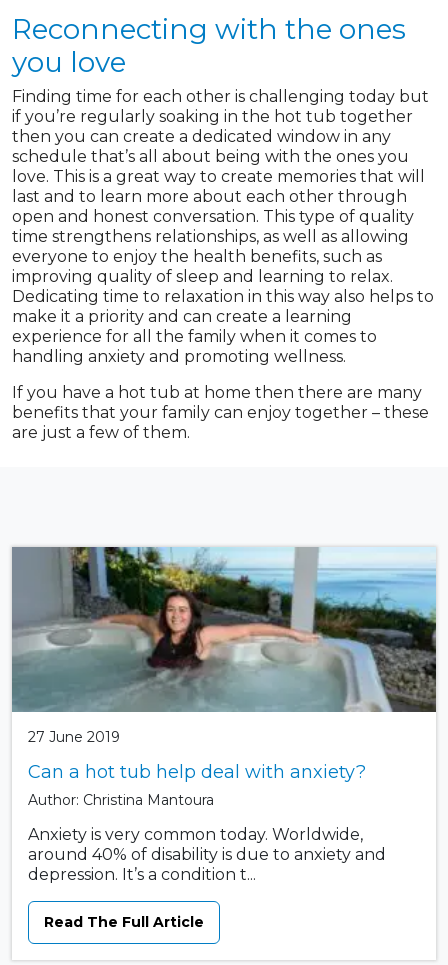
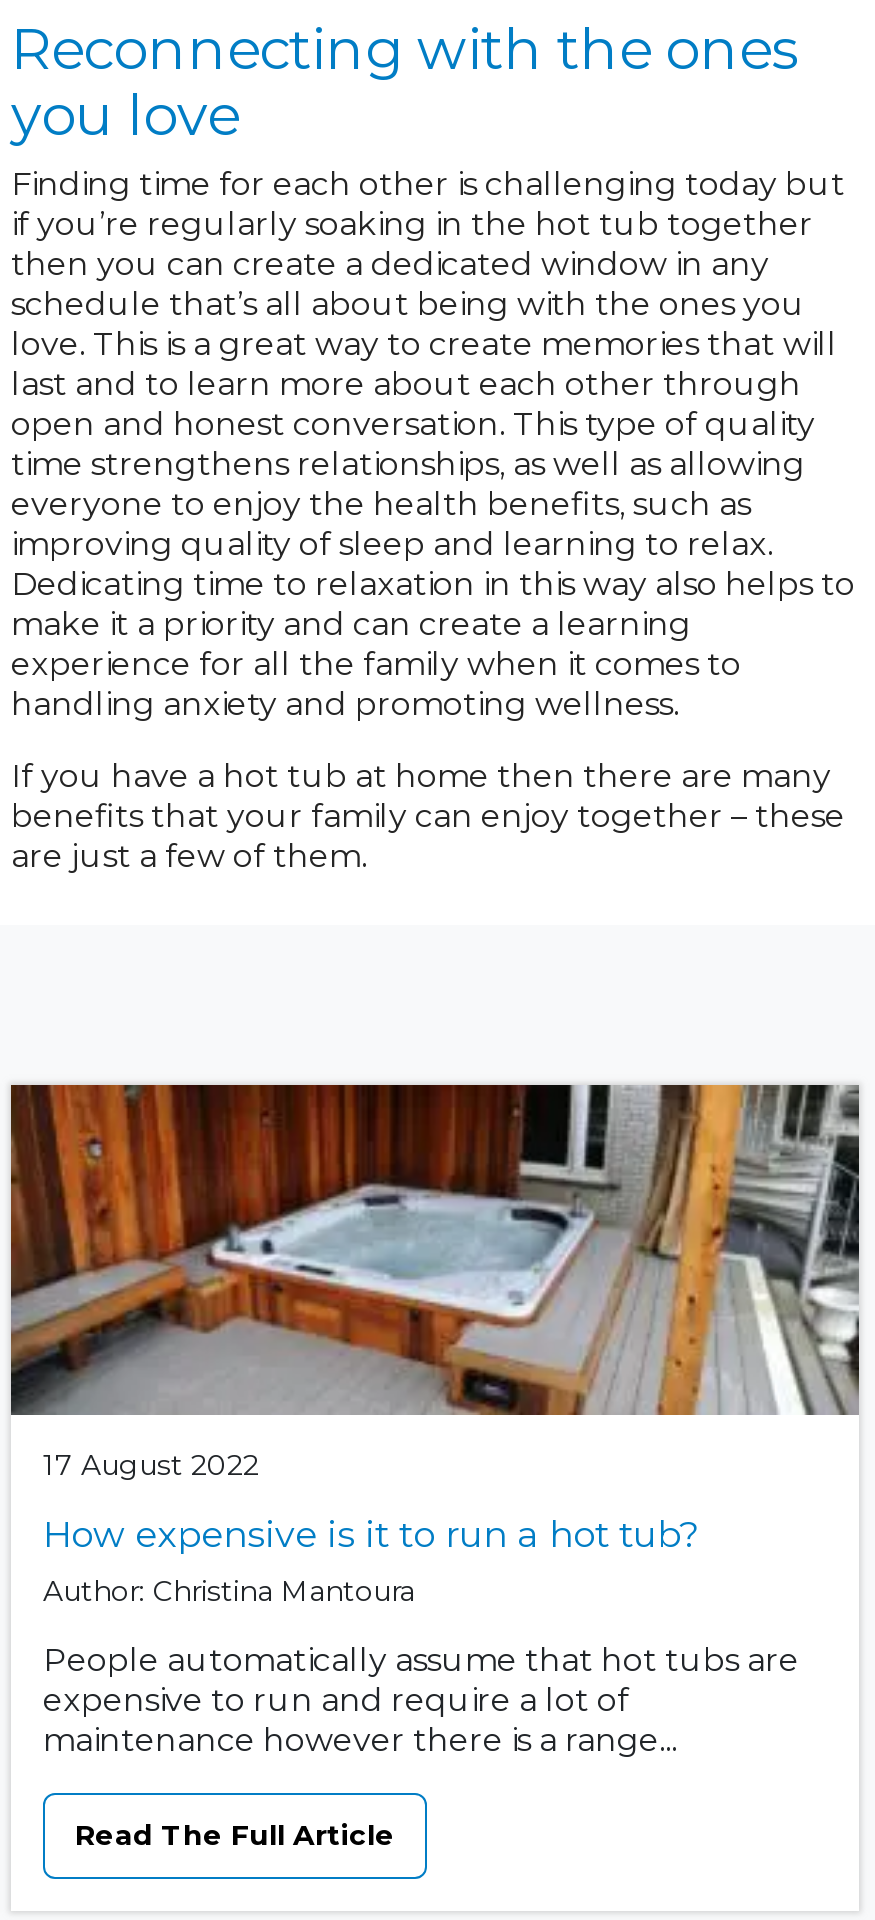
- [image]
- 27 June 2019
+ [image]
+ 17 August 2022

- Can a hot tub help deal with anxiety?
+ How expensive is it to run a hot tub?

- Anxiety is very common today. Worldwide,
- around 40% of disability is due to anxiety and
- depression. It’s a condition t...
+ People automatically assume that hot tubs are
+ expensive to run and require a lot of
+ maintenance however there is a range...
